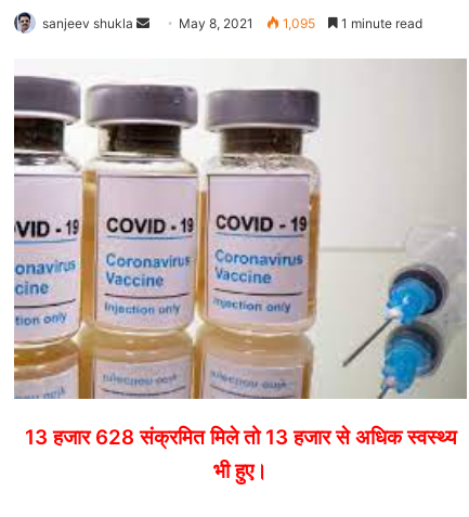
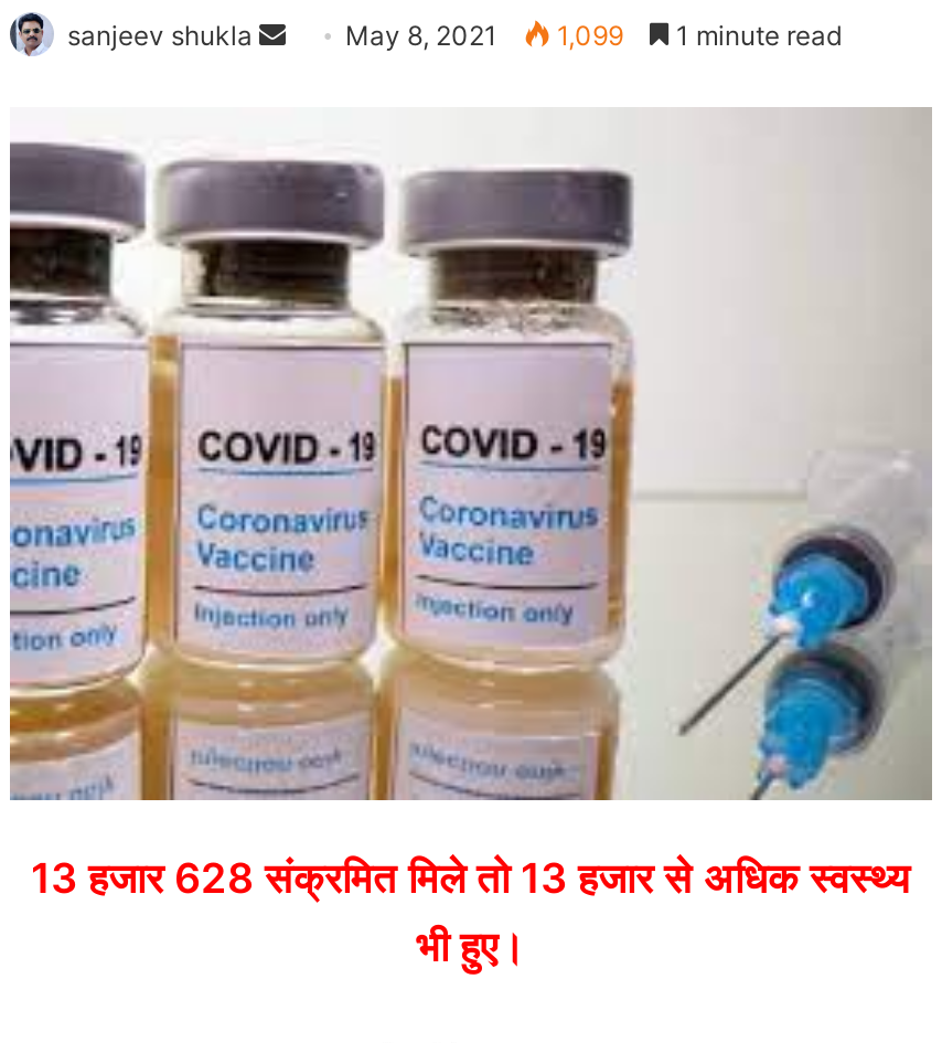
- 1,095
+ 1,099
